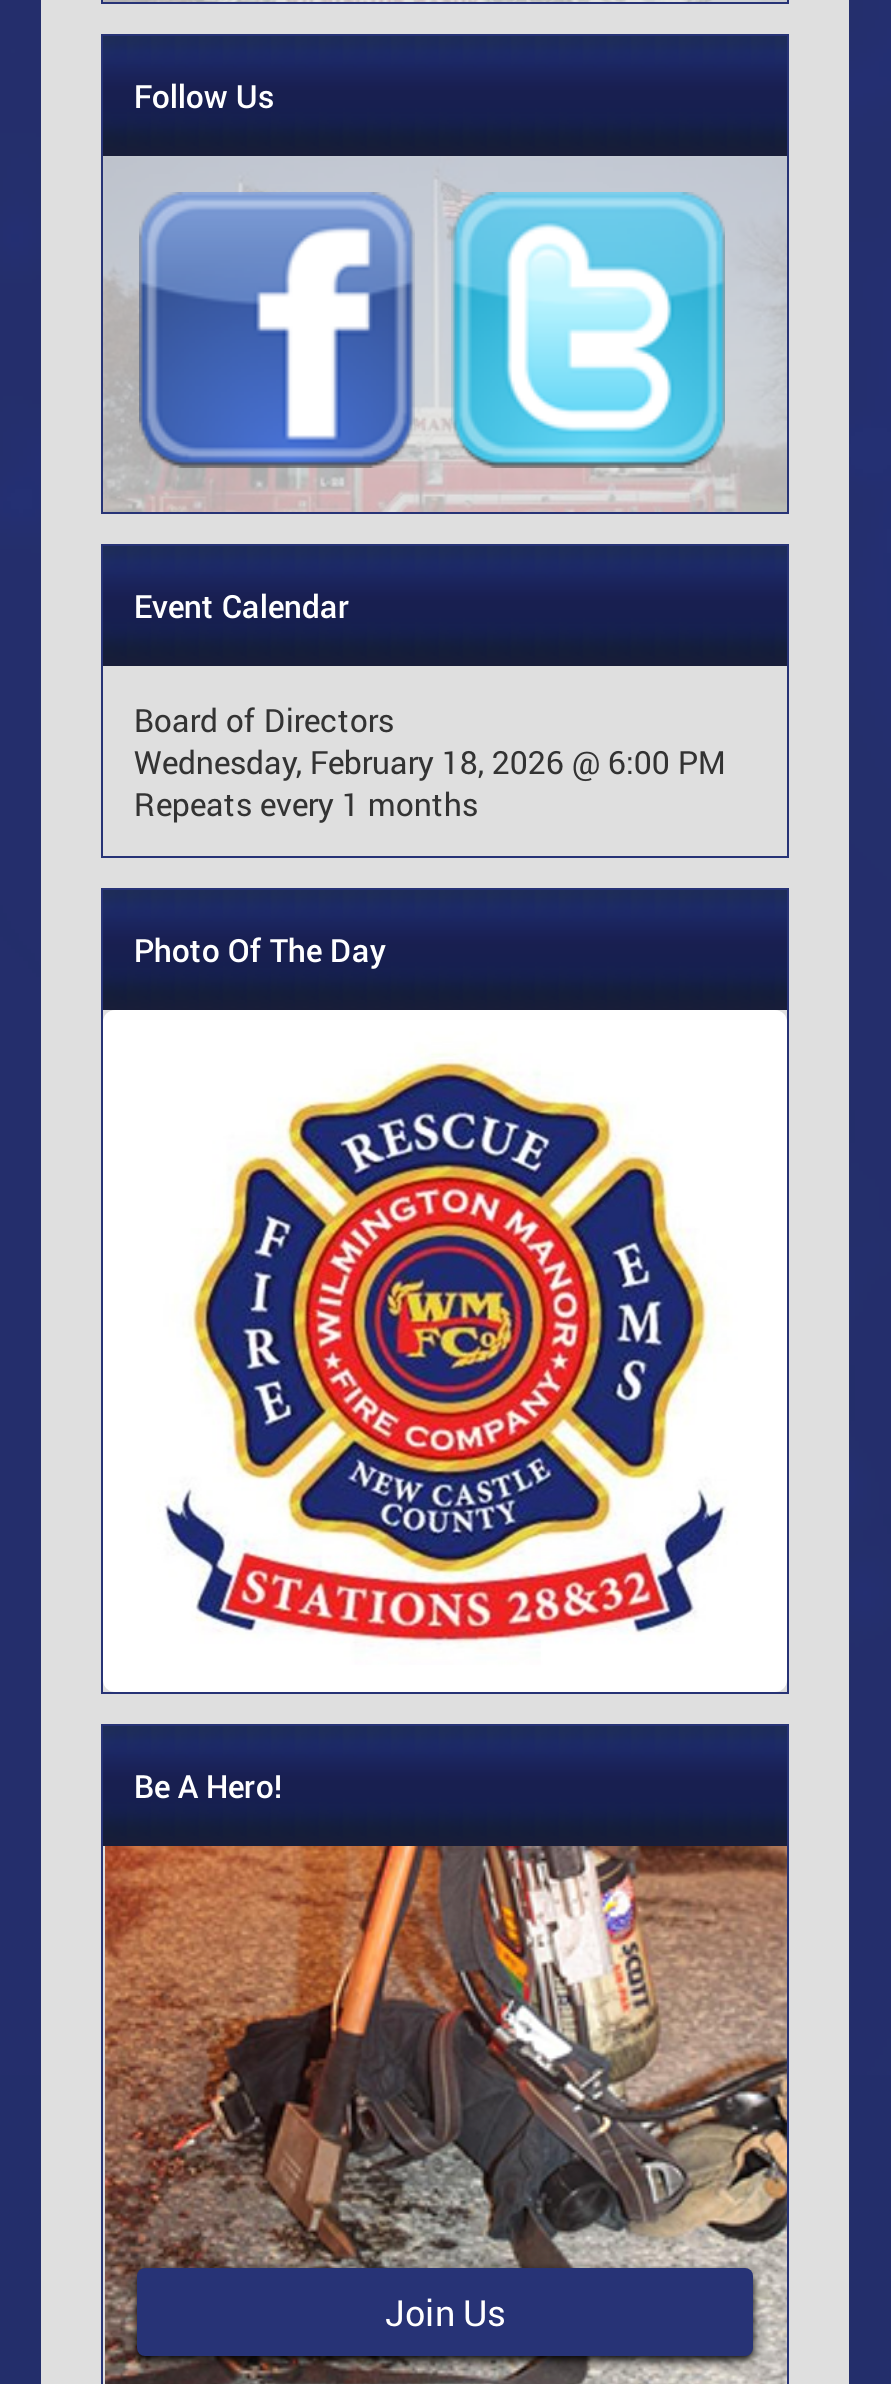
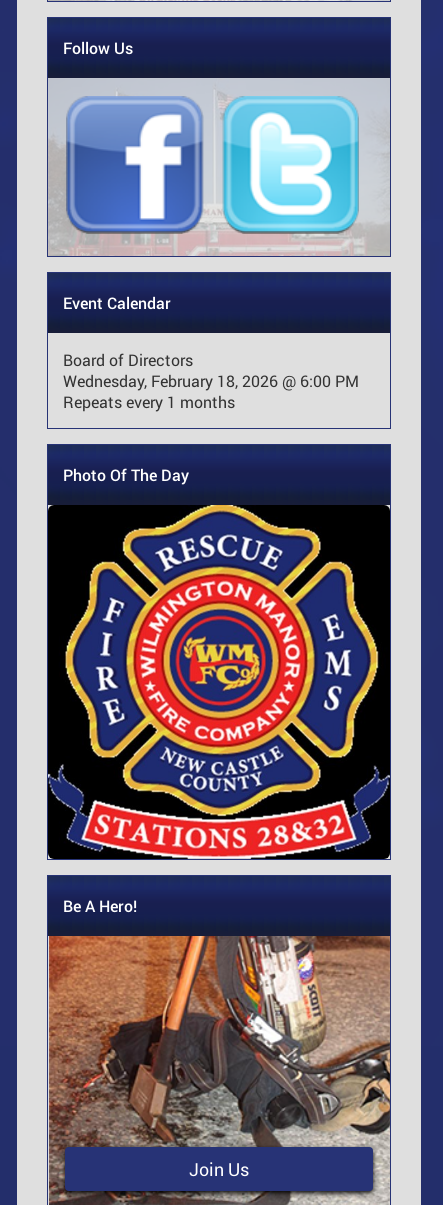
- [image]
+ [image]
